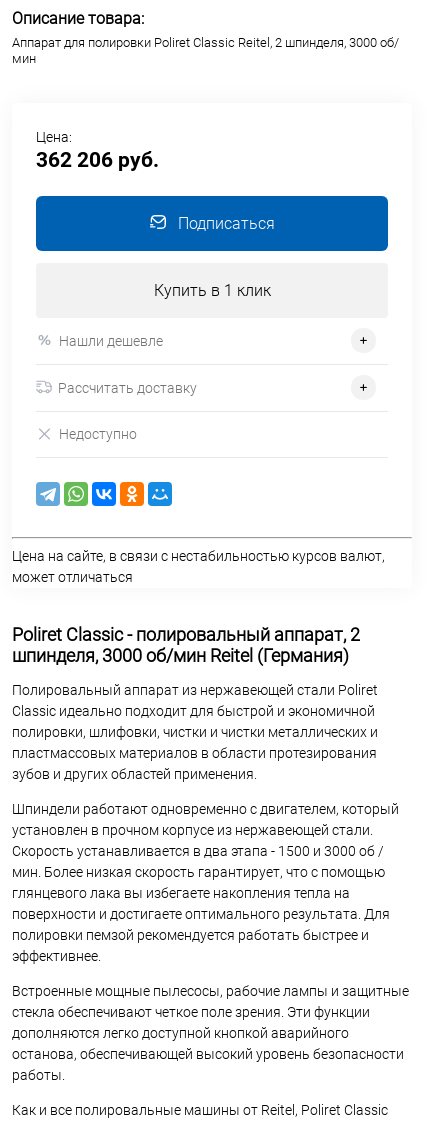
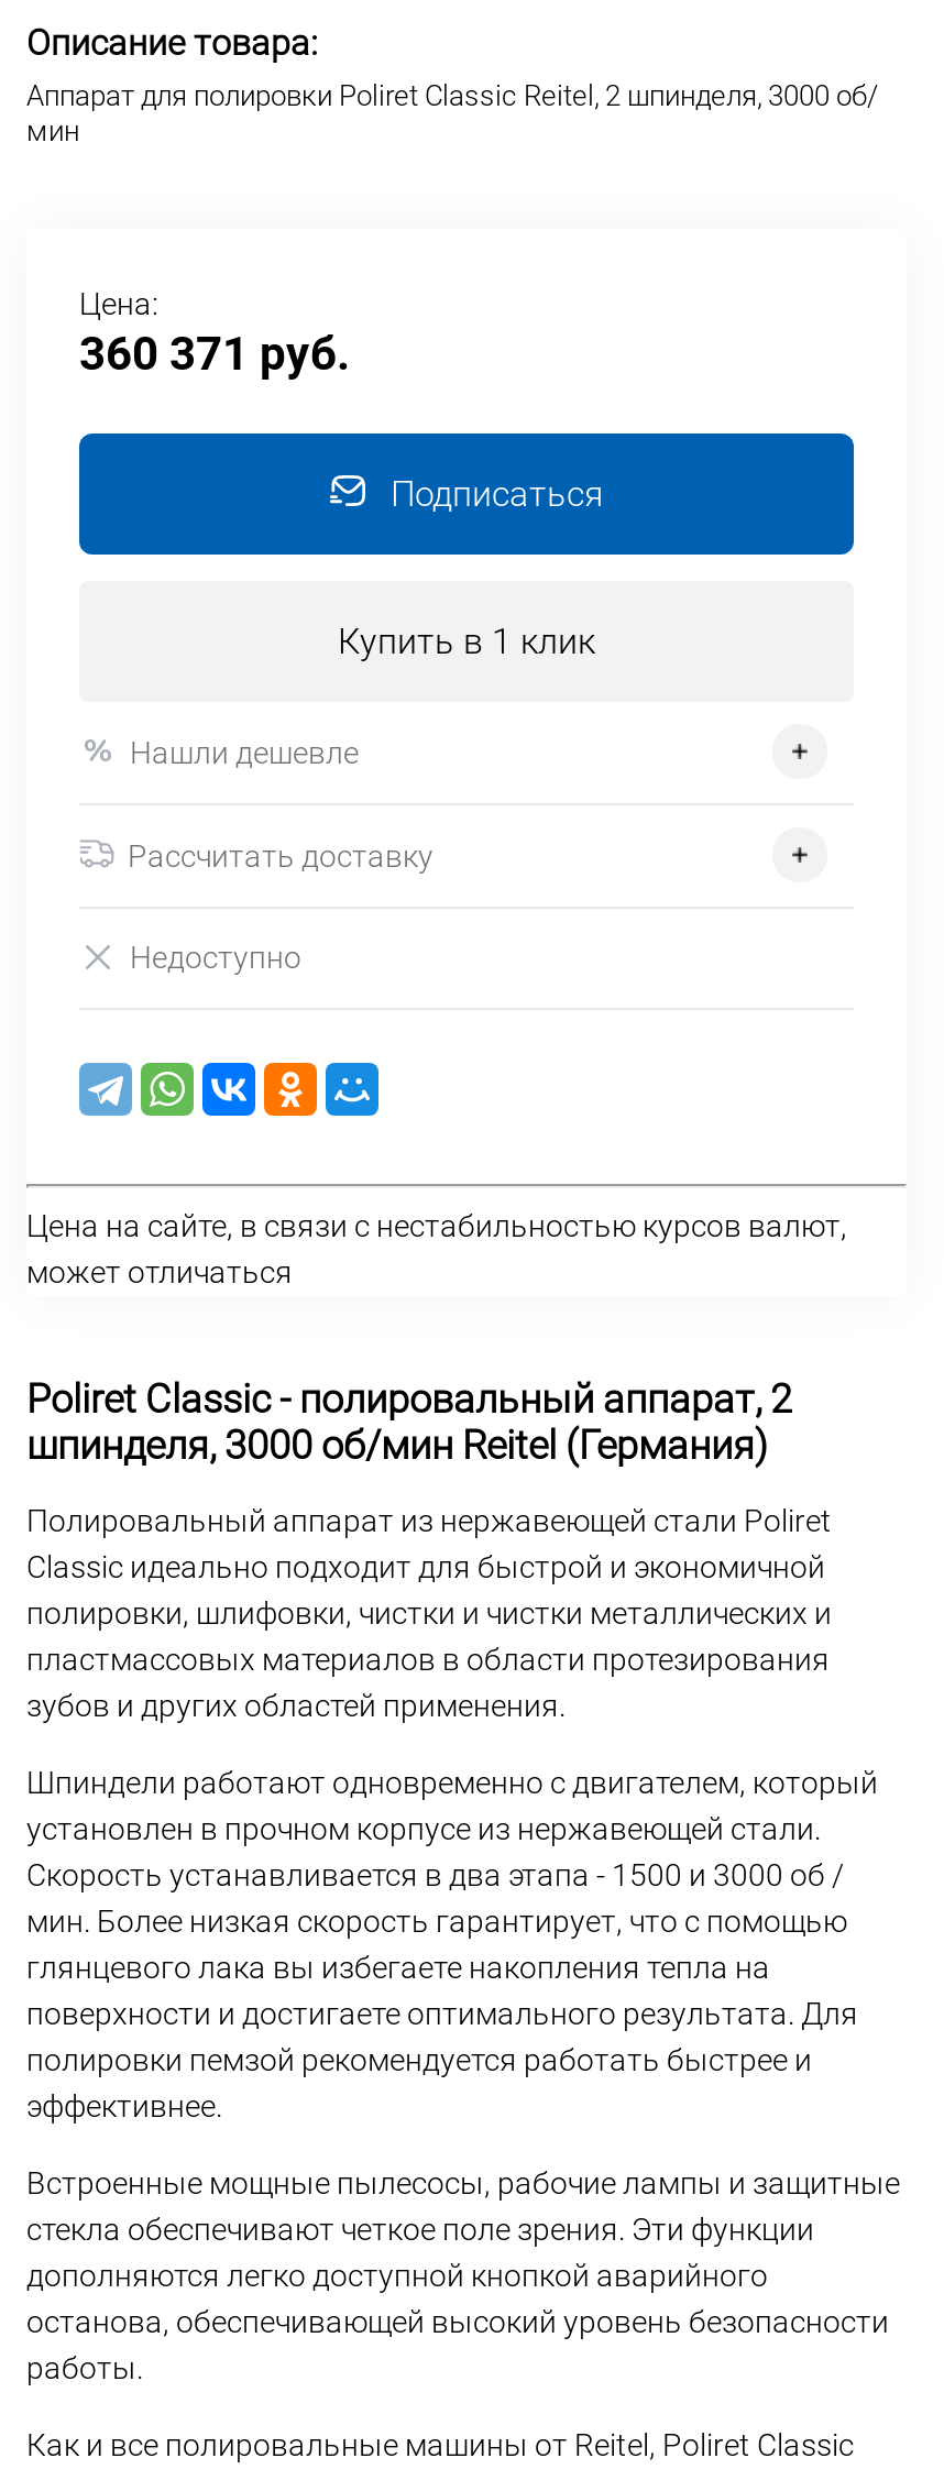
- 362 206 руб.
+ 360 371 руб.
